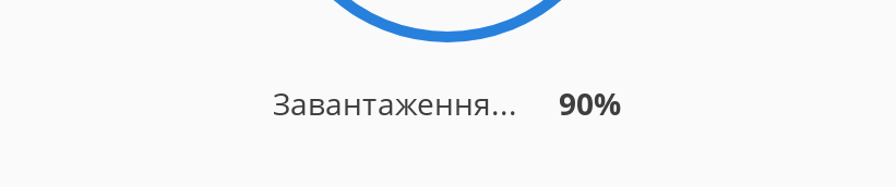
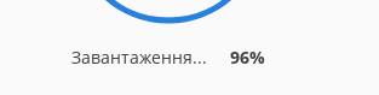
- Завантаження... 90%
+ Завантаження... 96%
